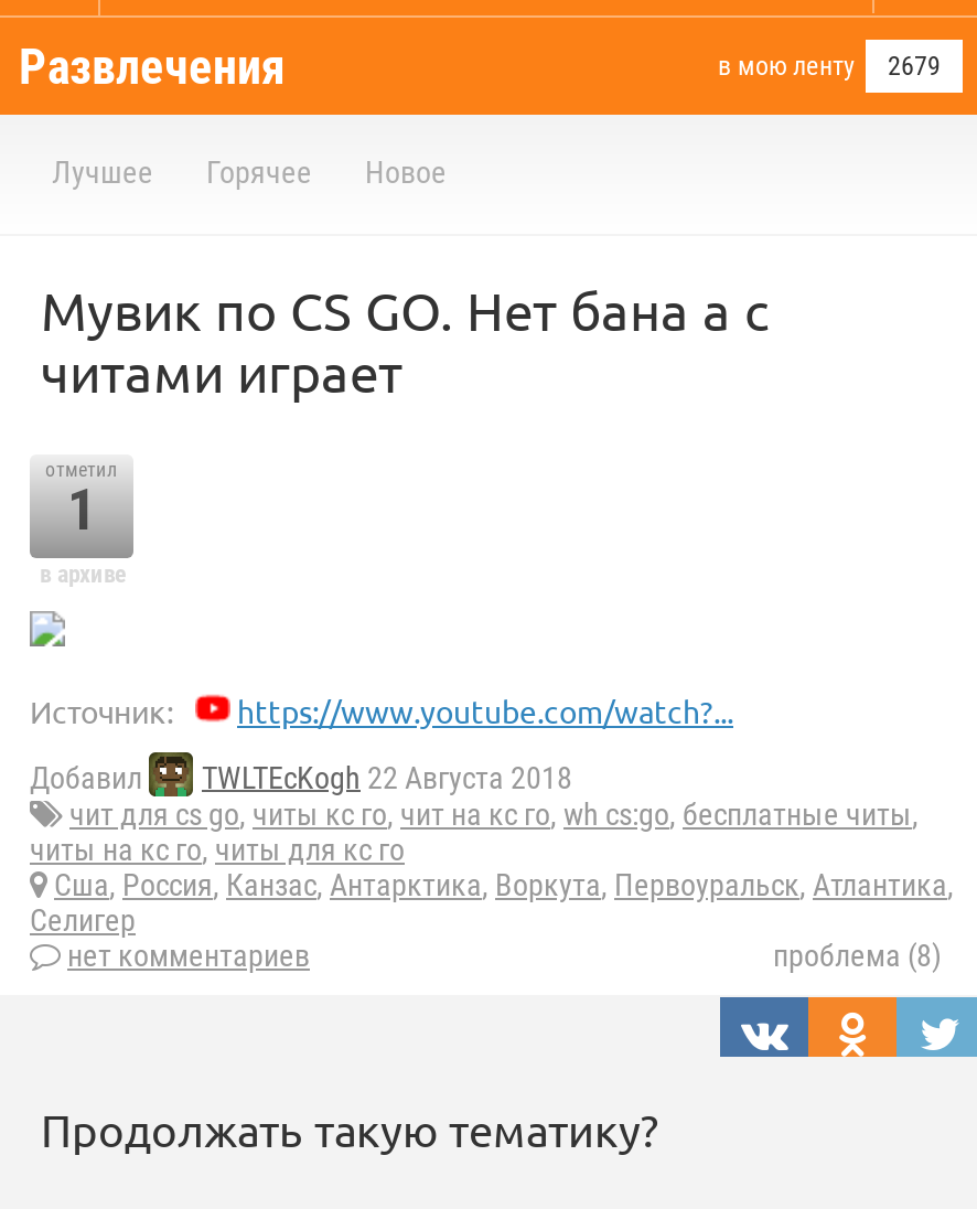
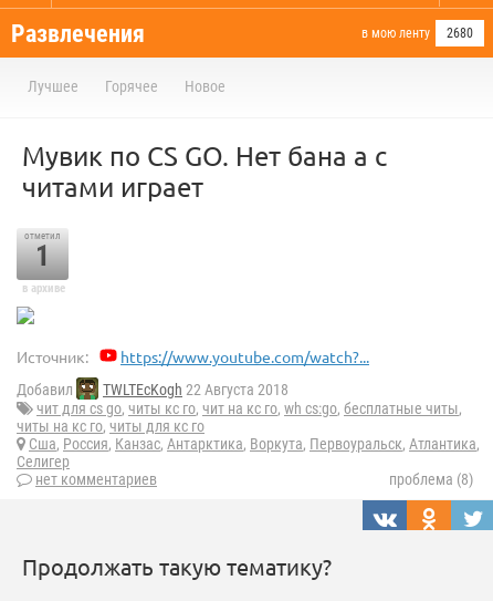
- в мою ленту 2679
+ в мою ленту 2680
